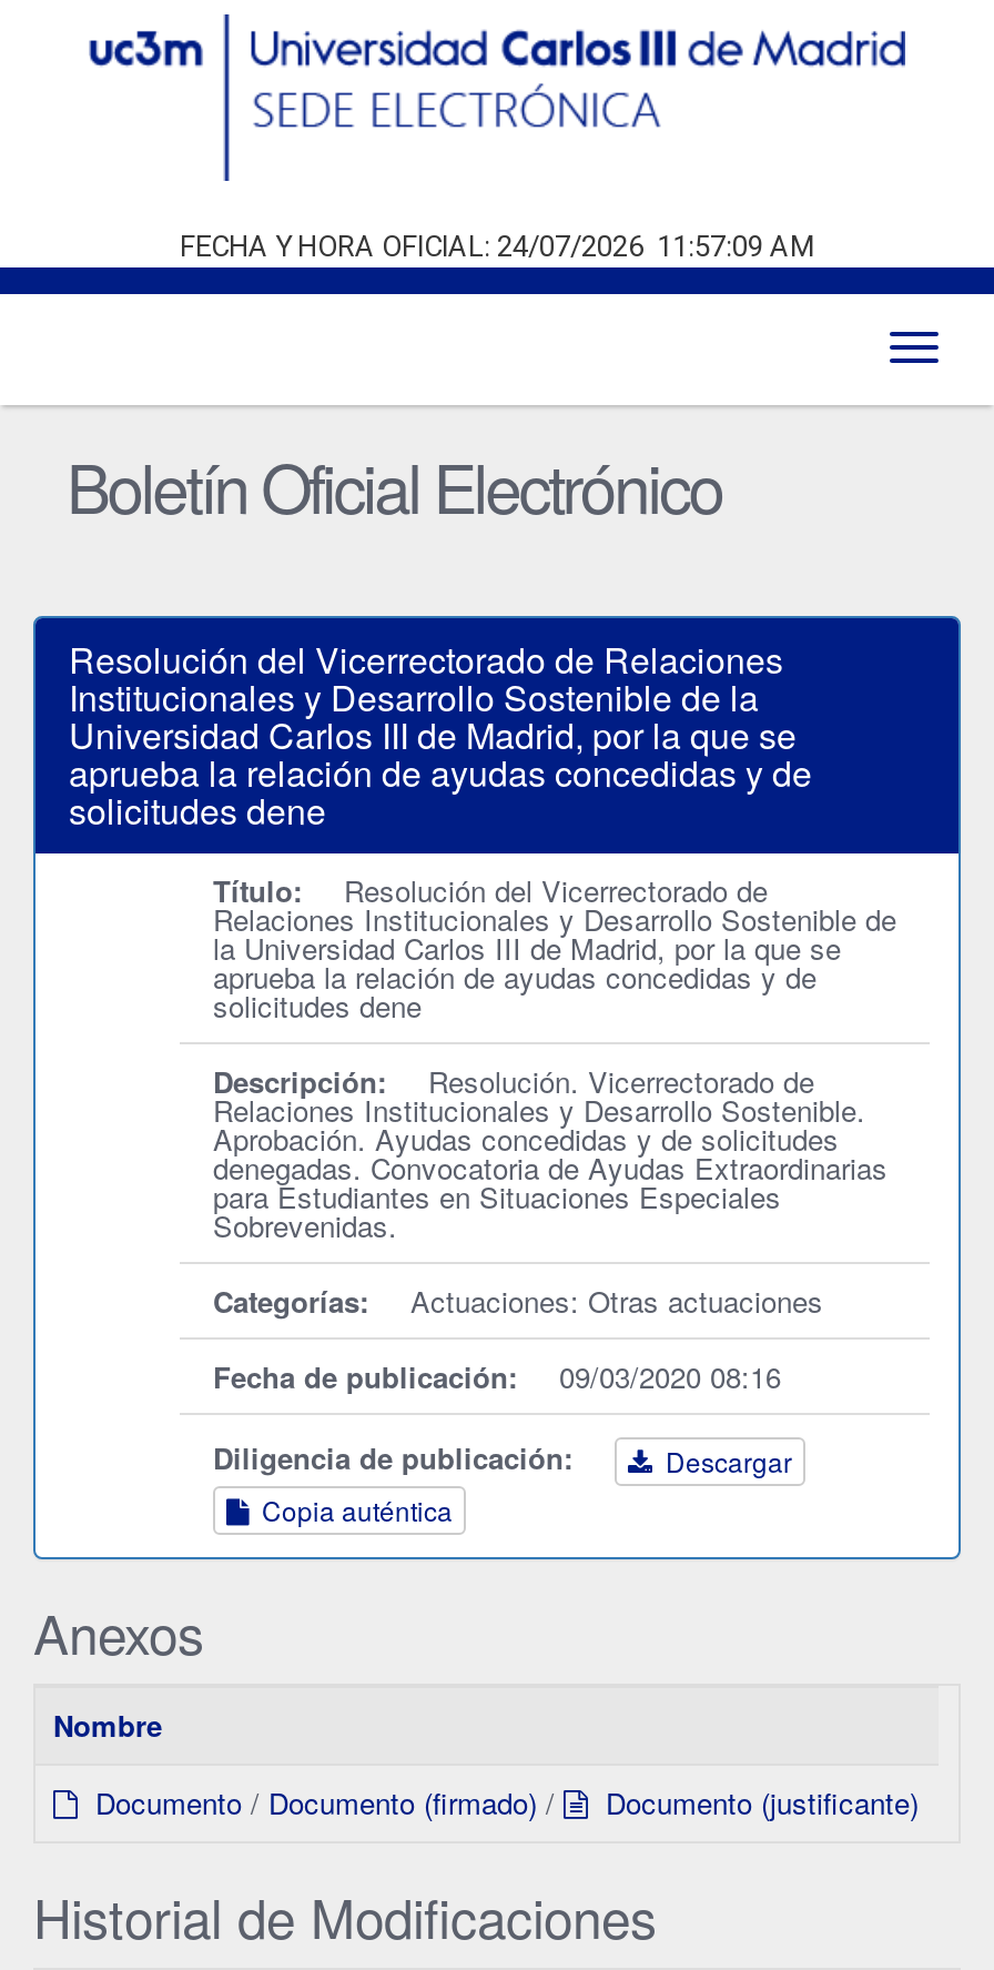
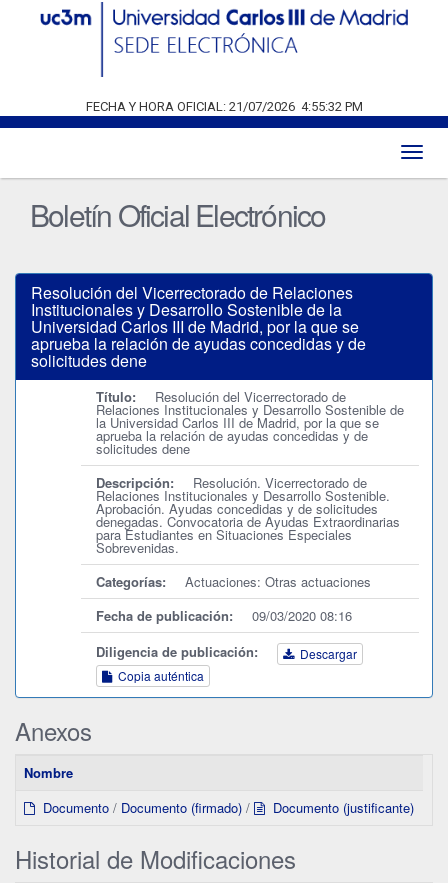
- FECHA Y HORA OFICIAL: 24/07/2026 11:57:09 AM
+ FECHA Y HORA OFICIAL: 21/07/2026 4:55:32 PM
